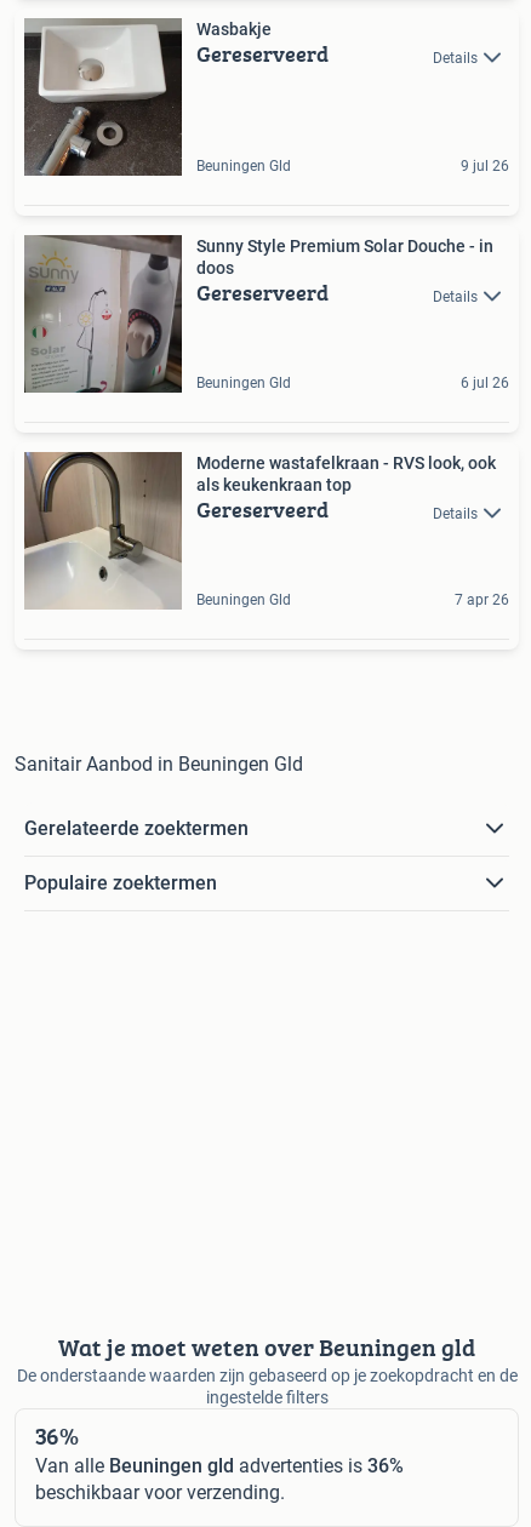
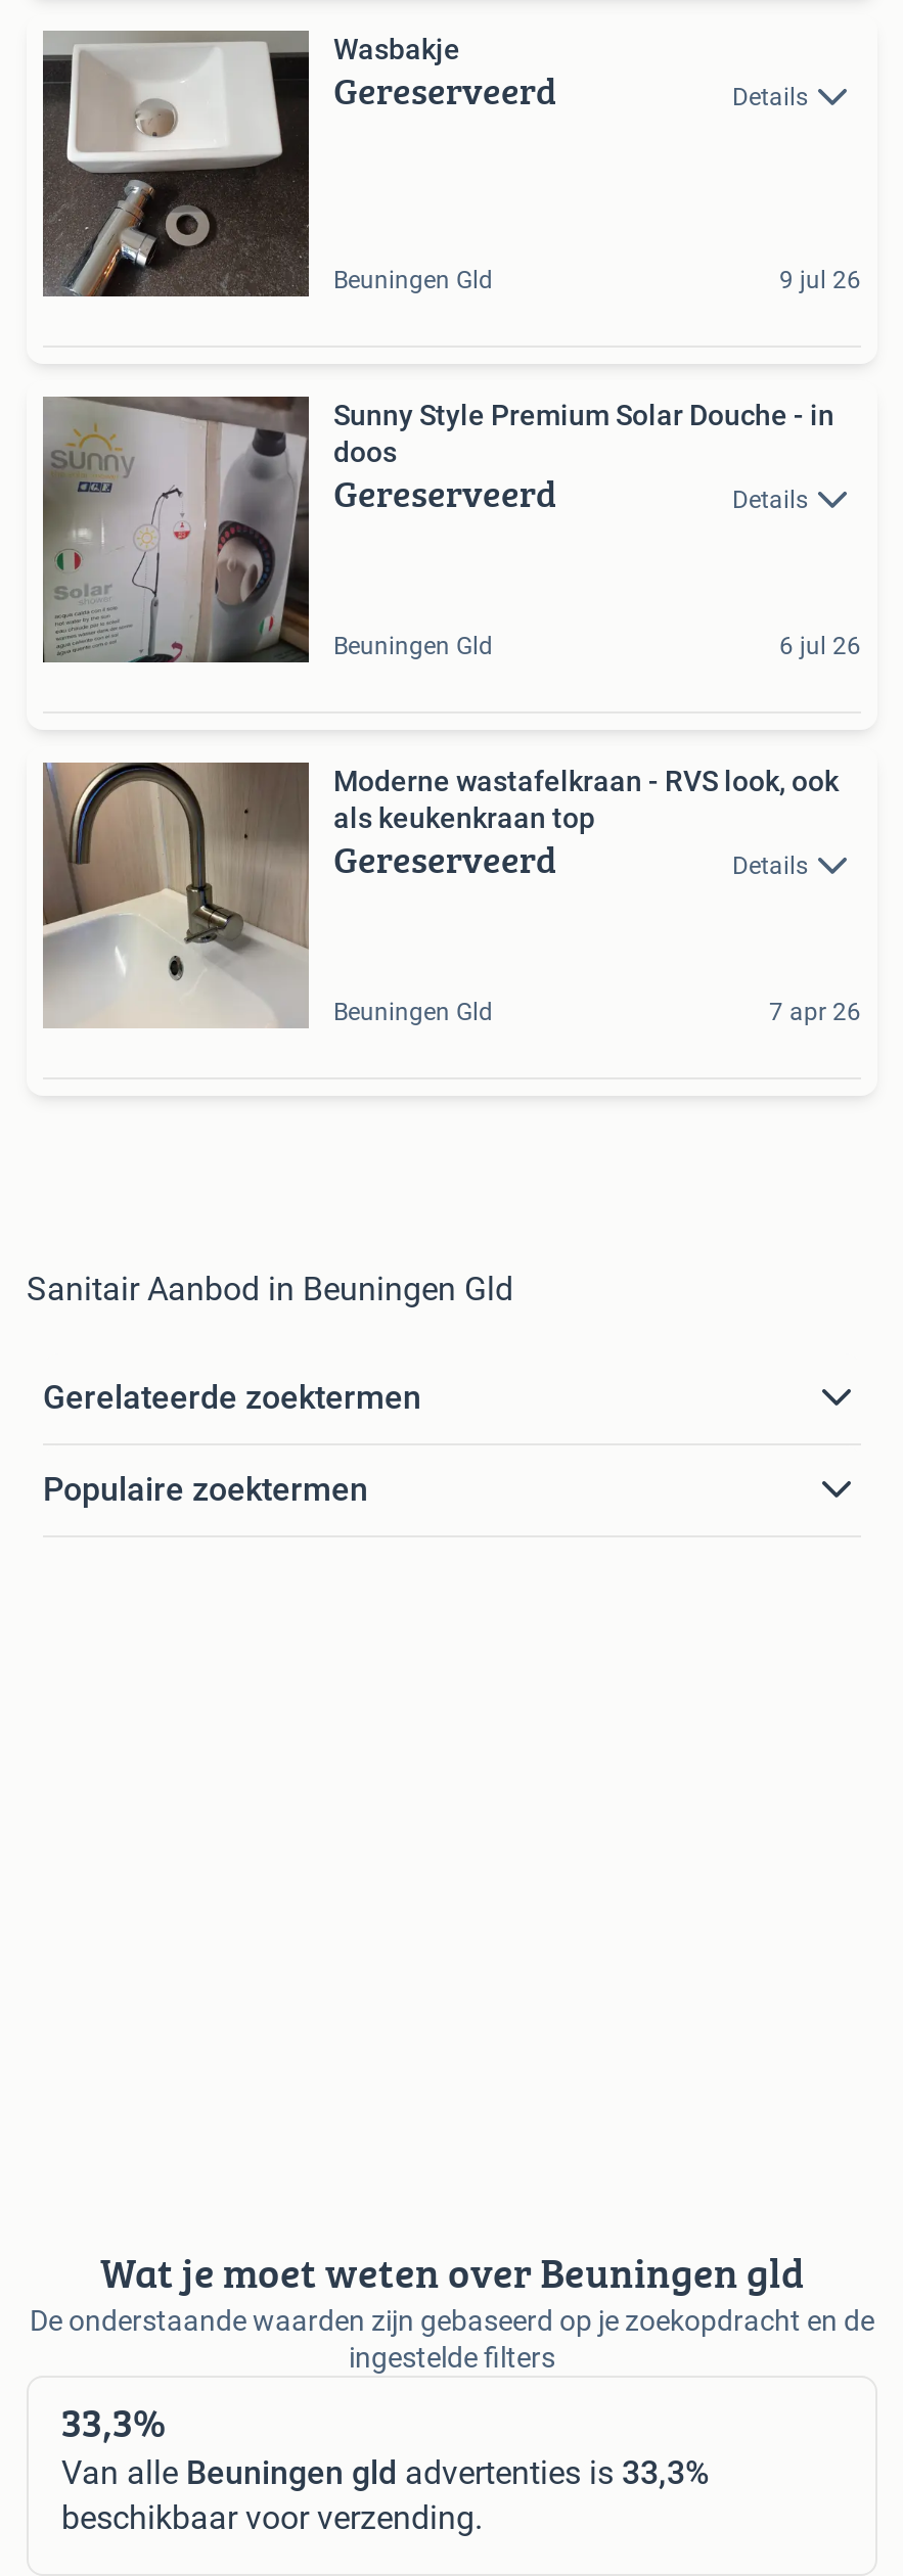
- 36%
+ 33,3%

- Van alle Beuningen gld advertenties is 36%
+ Van alle Beuningen gld advertenties is 33,3%
